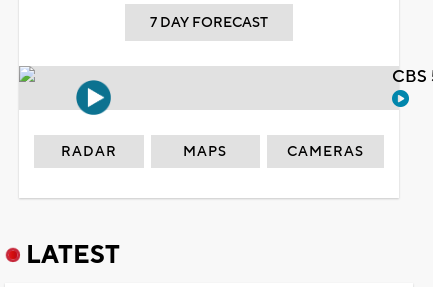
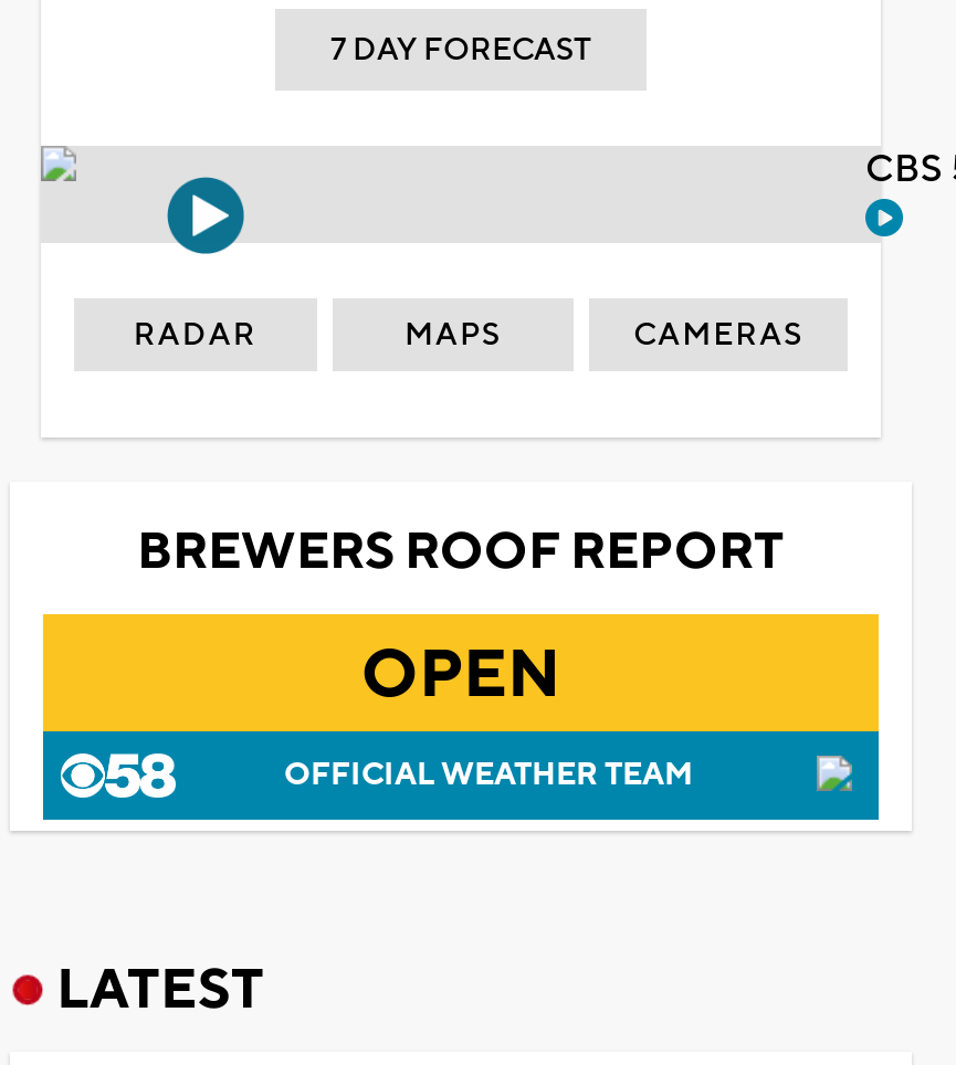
+ BREWERS ROOF REPORT
+ OPEN
+ OFFICIAL WEATHER TEAM
